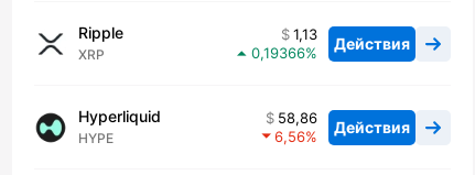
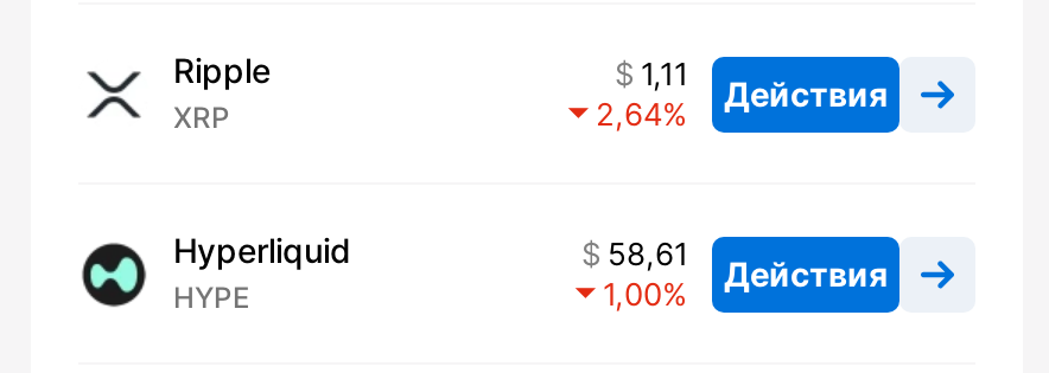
- 1,13 Действия
+ 1,11 Действия

- 0,19366
+ 2,64

- 58,86 Действия
+ 58,61 Действия

- 6,56
+ 1,00
